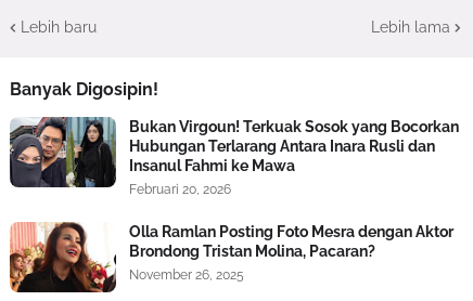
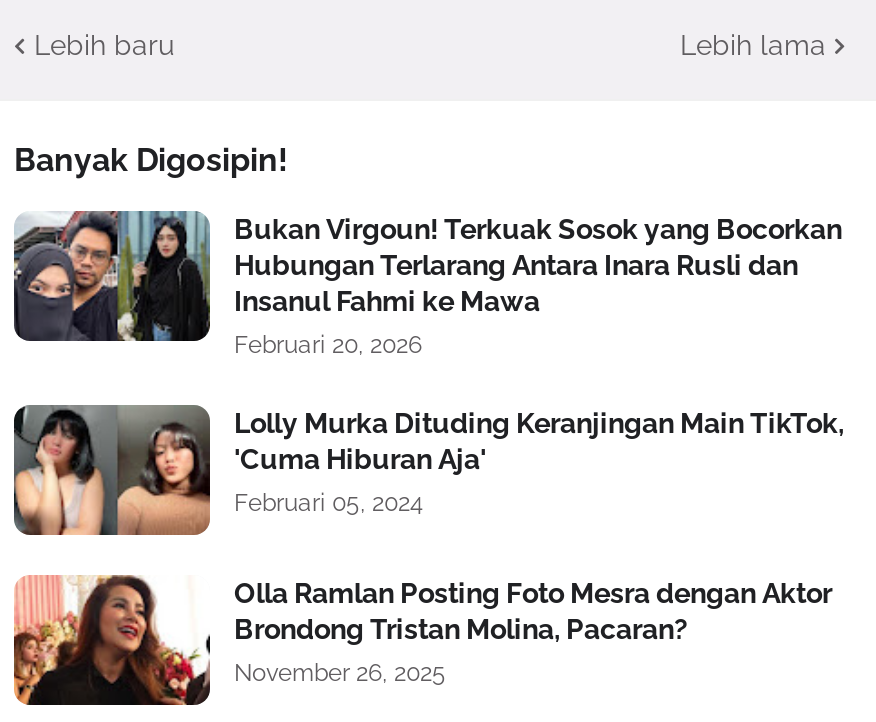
+ [image]
+ Lolly Murka Dituding Keranjingan Main TikTok,
+ 'Cuma Hiburan Aja'
+ Februari 05, 2024
